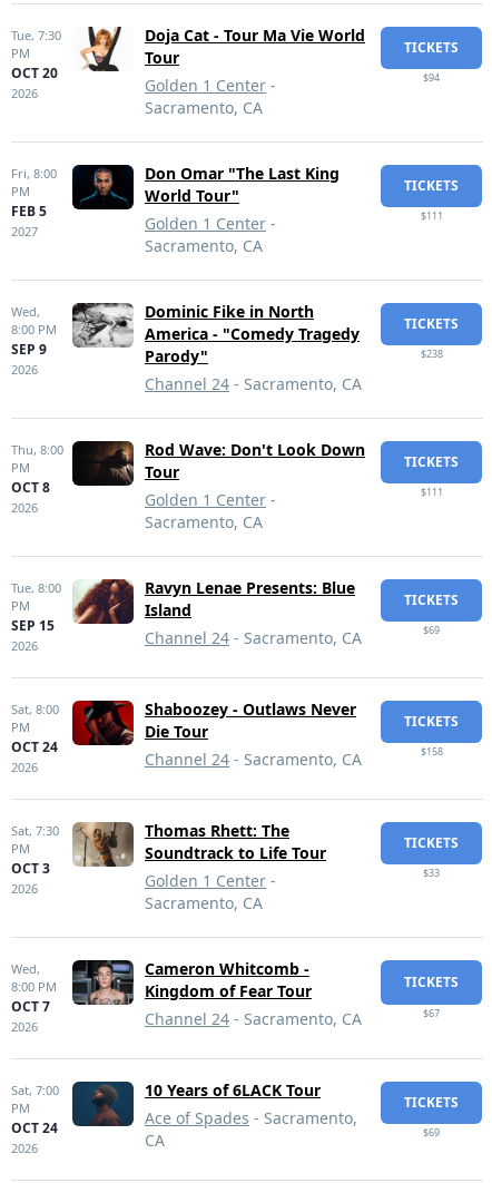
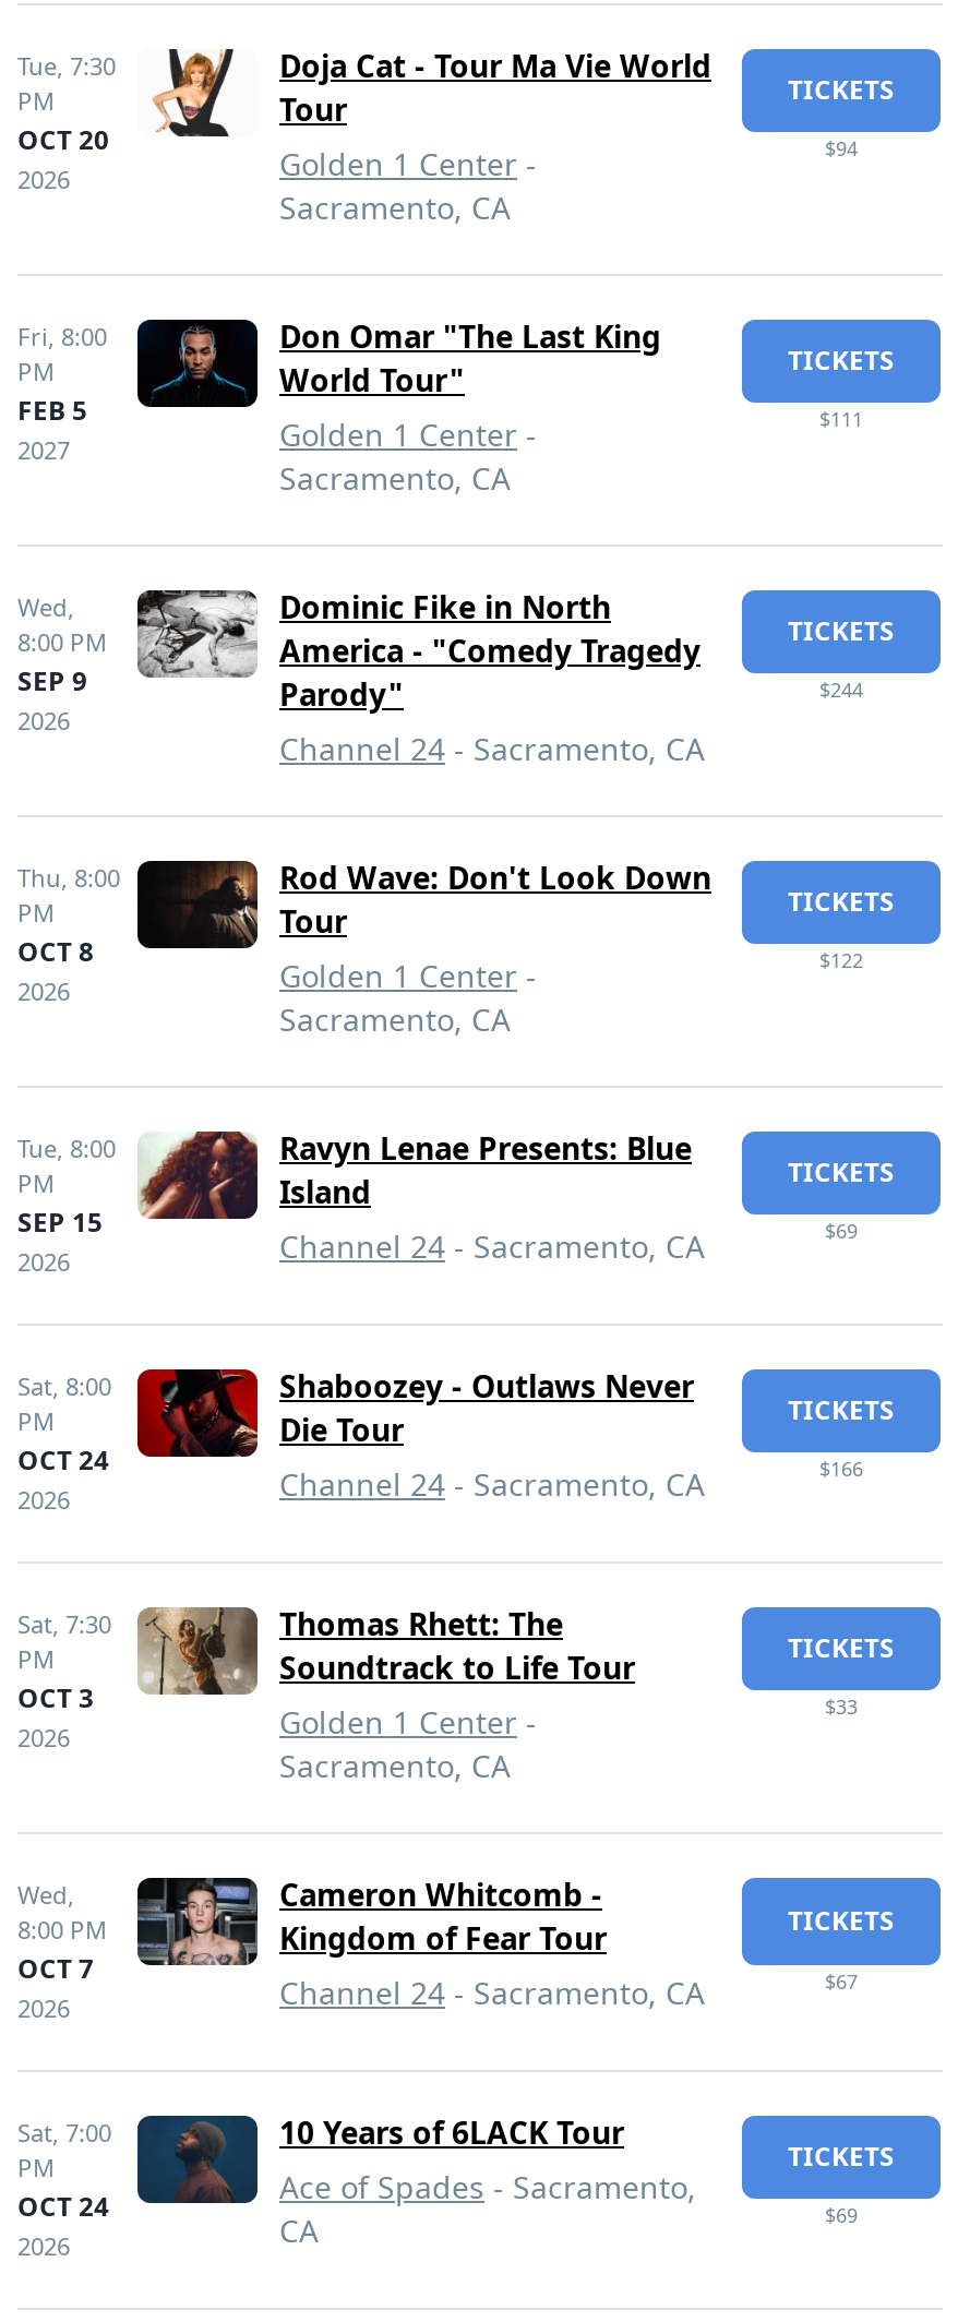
- $238
+ $244

- $111
+ $122

- $158
+ $166
